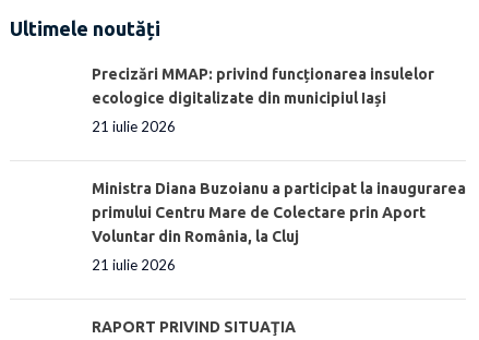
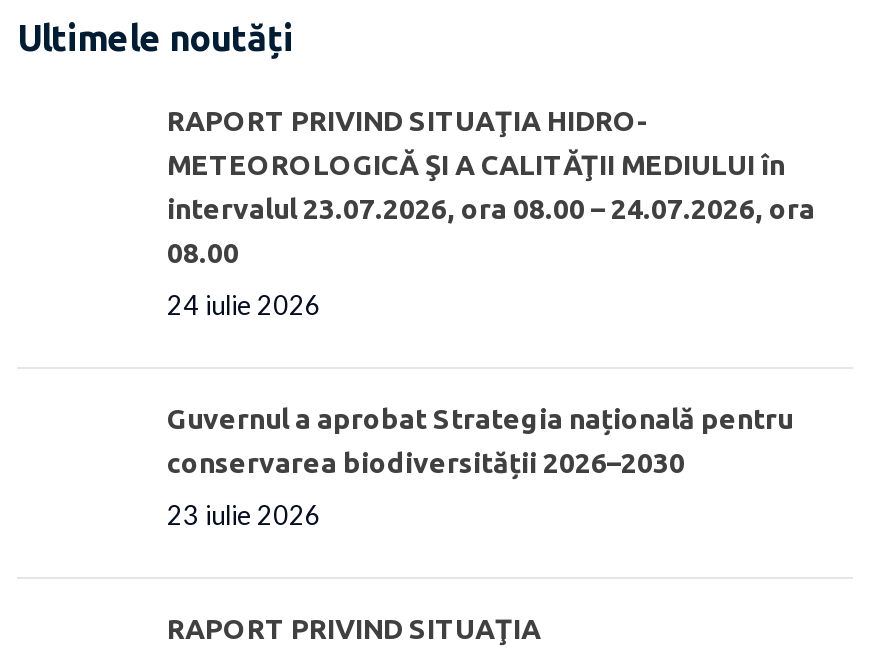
- Precizări MMAP: privind funcționarea insulelor
- ecologice digitalizate din municipiul Iași
+ RAPORT PRIVIND SITUAŢIA HIDRO-
+ METEOROLOGICĂ ŞI A CALITĂŢII MEDIULUI în
+ intervalul 23.07.2026, ora 08.00 – 24.07.2026, ora
+ 08.00

- 21 iulie 2026
+ 24 iulie 2026

- Ministra Diana Buzoianu a participat la inaugurarea
- primului Centru Mare de Colectare prin Aport
- Voluntar din România, la Cluj
+ Guvernul a aprobat Strategia națională pentru
+ conservarea biodiversității 2026–2030

- 21 iulie 2026
+ 23 iulie 2026
